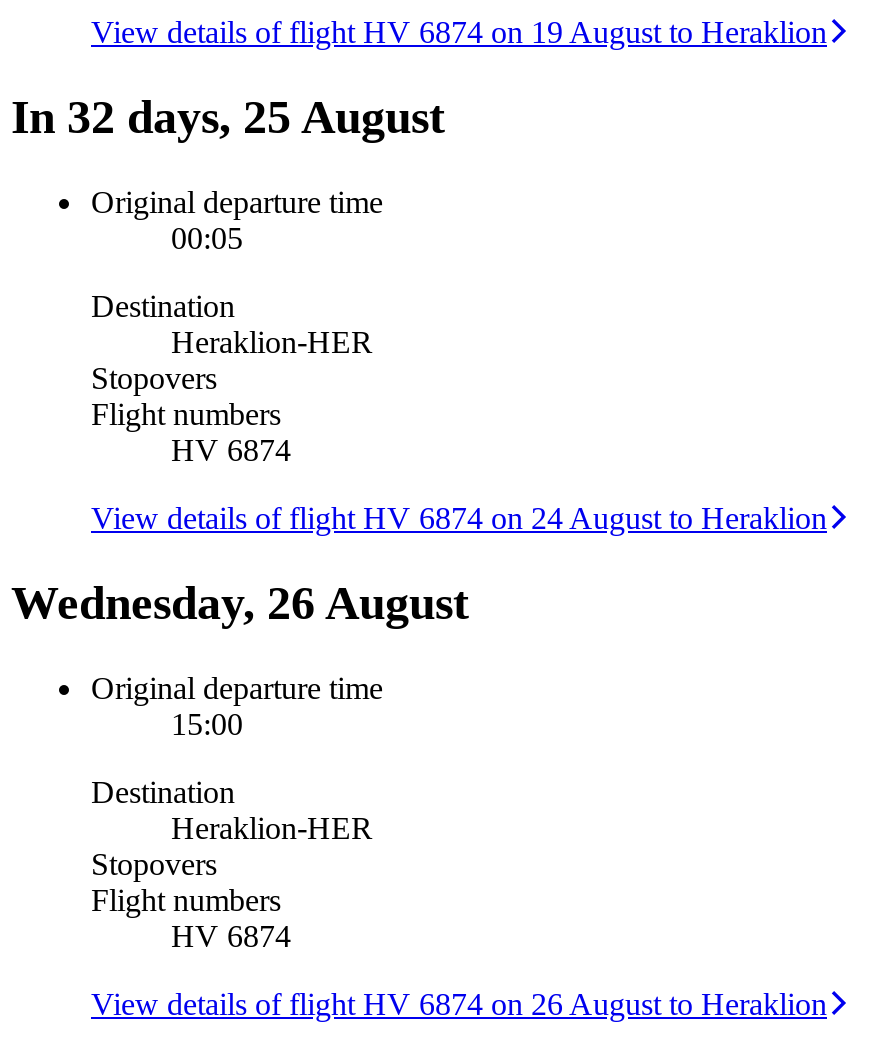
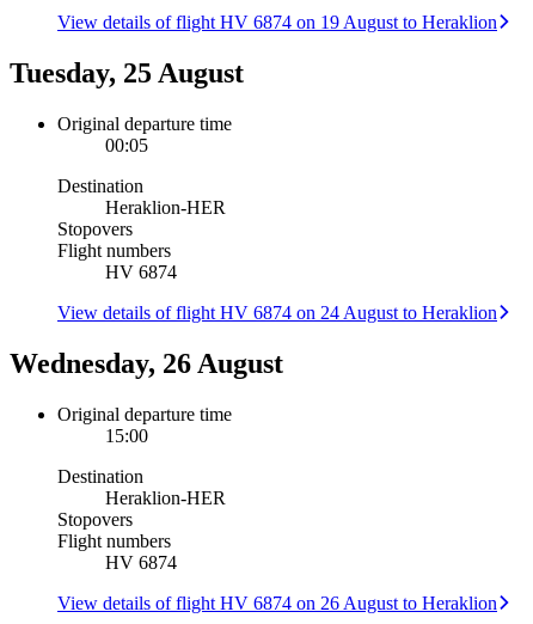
- In 32 days, 25 August
+ Tuesday, 25 August
